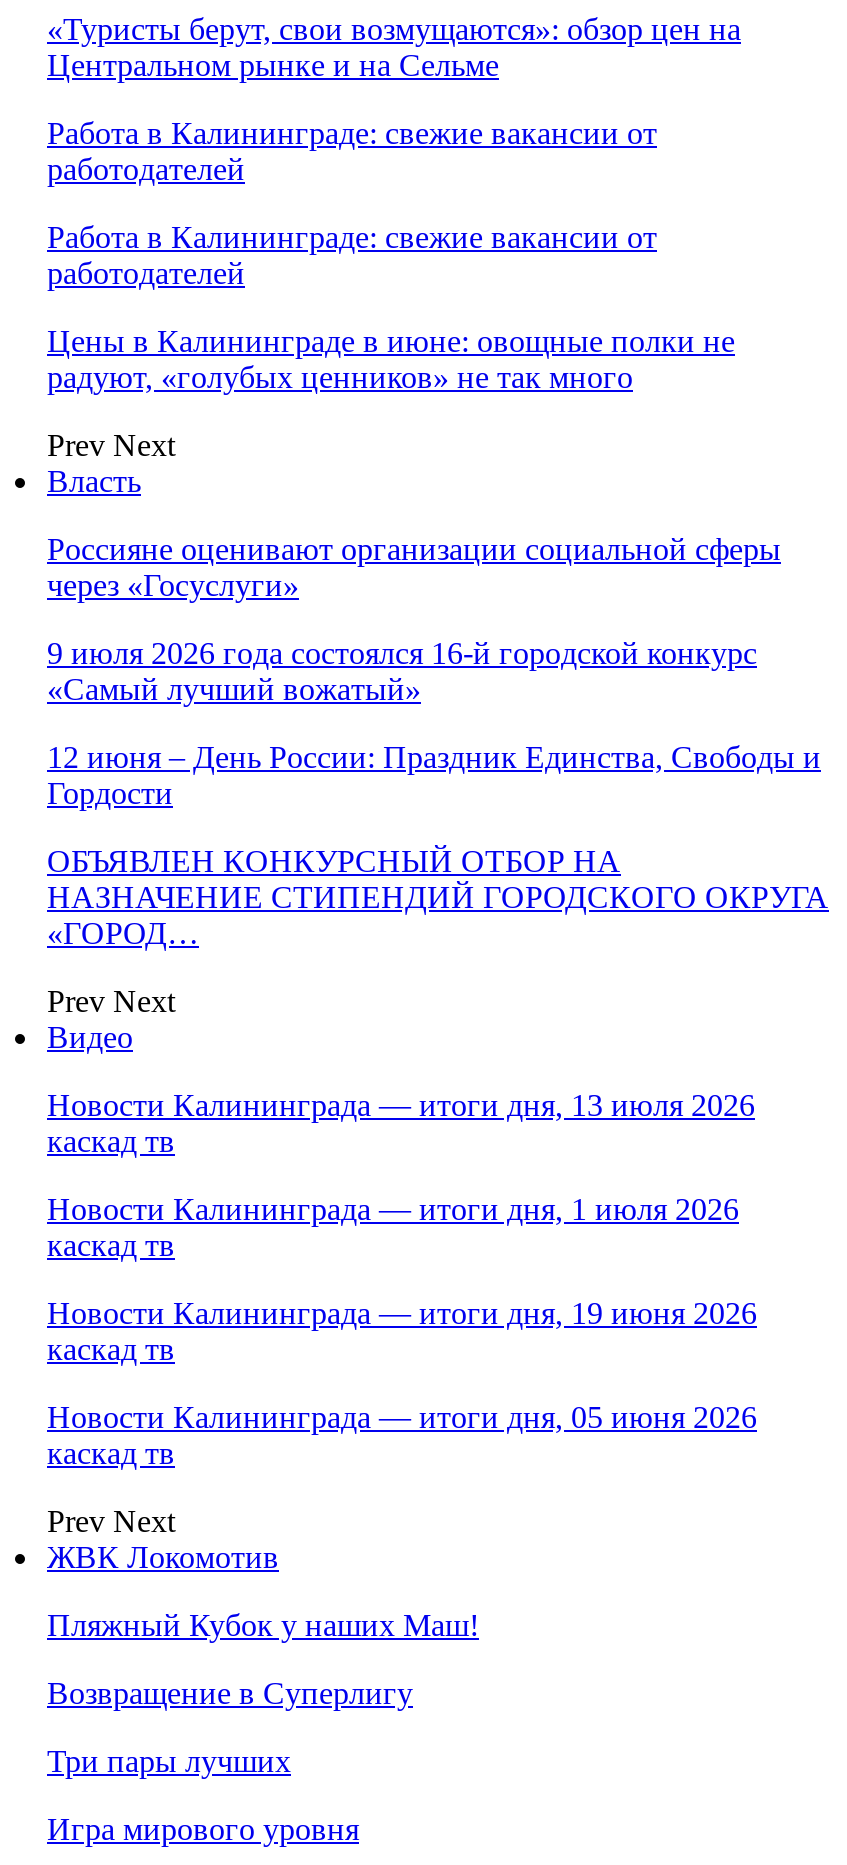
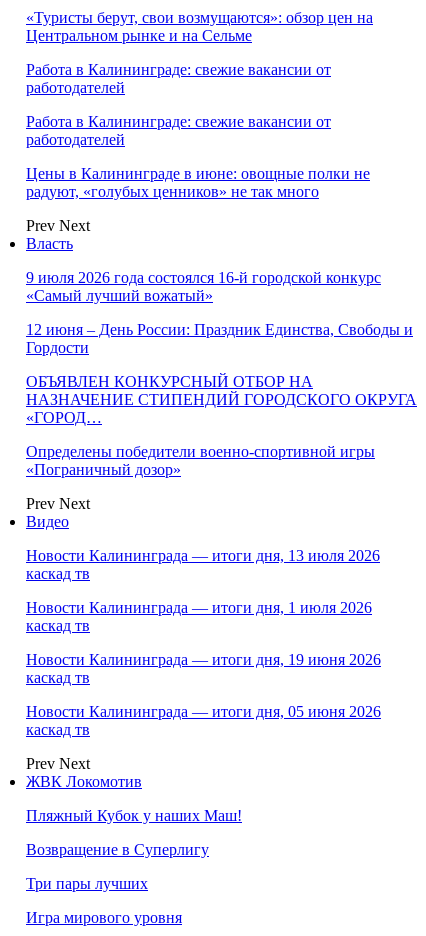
- Россияне оценивают организации социальной сферы
- через «Госуслуги»

moved up: 9 июля 2026 года состоялся 16-й городской конкурс | «Самый лучший вожатый» | 12 июня – День России: Праздник Единства, Свободы и | Гордости | ОБЪЯВЛЕН КОНКУРСНЫЙ ОТБОР НА | НАЗНАЧЕНИЕ СТИПЕНДИЙ ГОРОДСКОГО ОКРУГА | «ГОРОД…

+ Определены победители военно‑спортивной игры
+ «Пограничный дозор»
